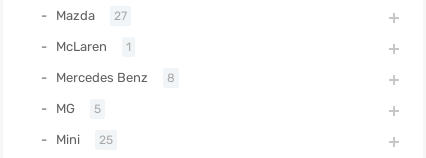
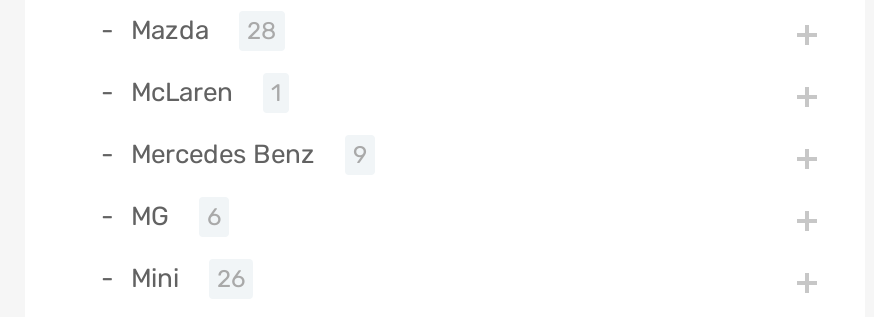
- Mazda 27
+ Mazda 28

- Mercedes Benz 8
+ Mercedes Benz 9

- MG 5
+ MG 6

- Mini 25
+ Mini 26
